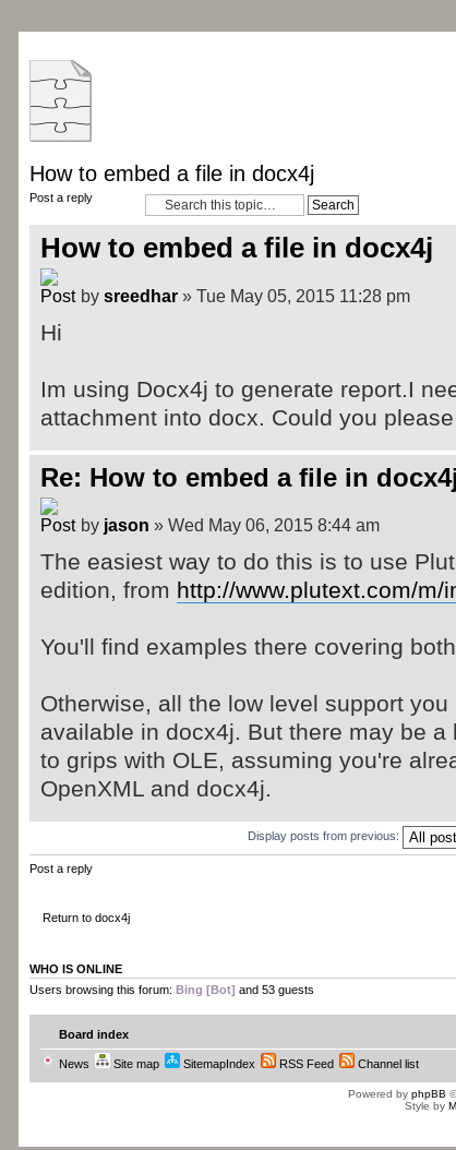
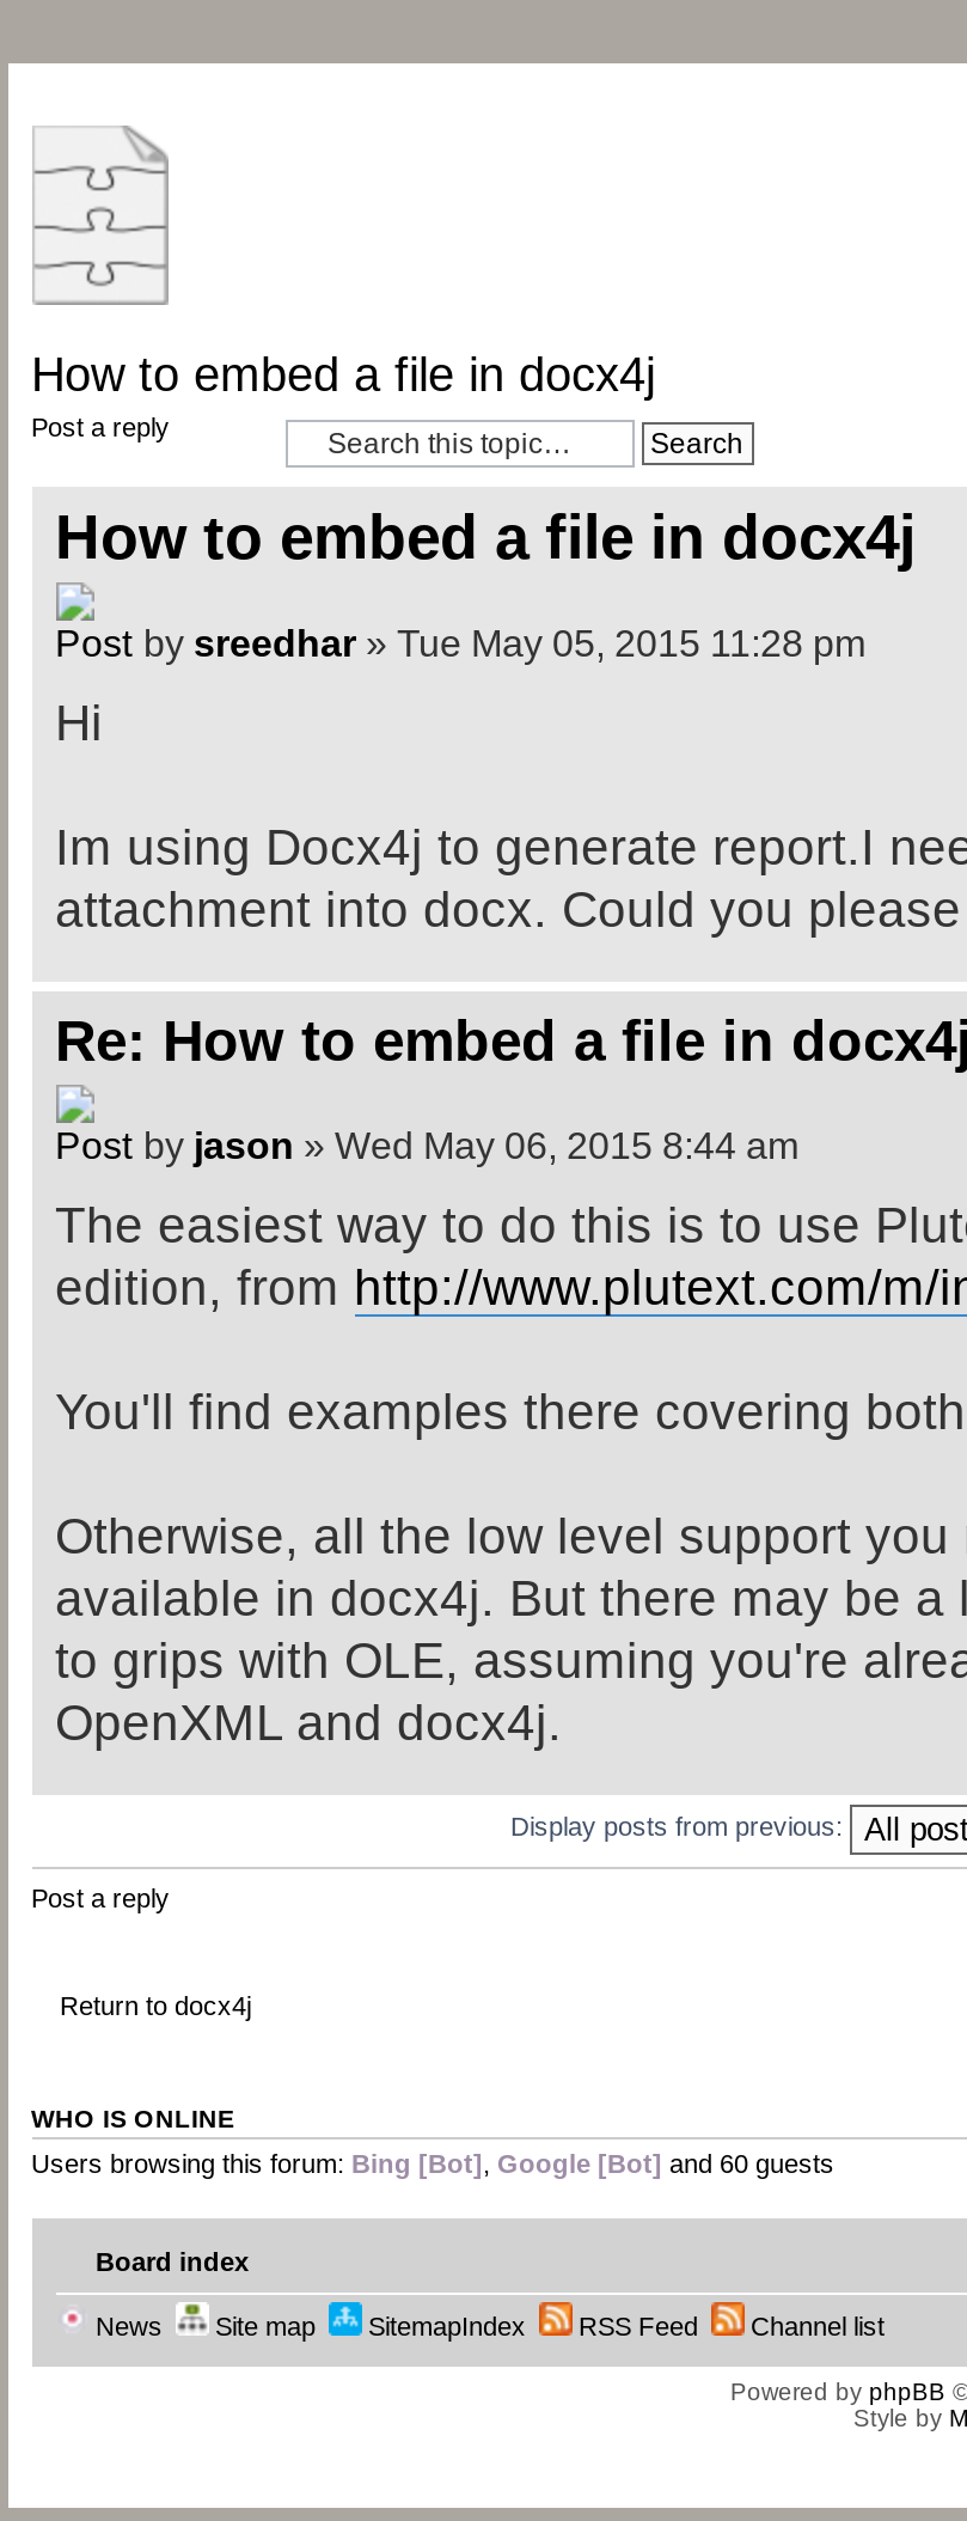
- Users browsing this forum: Bing [Bot] and 53 guests
+ Users browsing this forum: Bing [Bot], Google [Bot] and 60 guests
